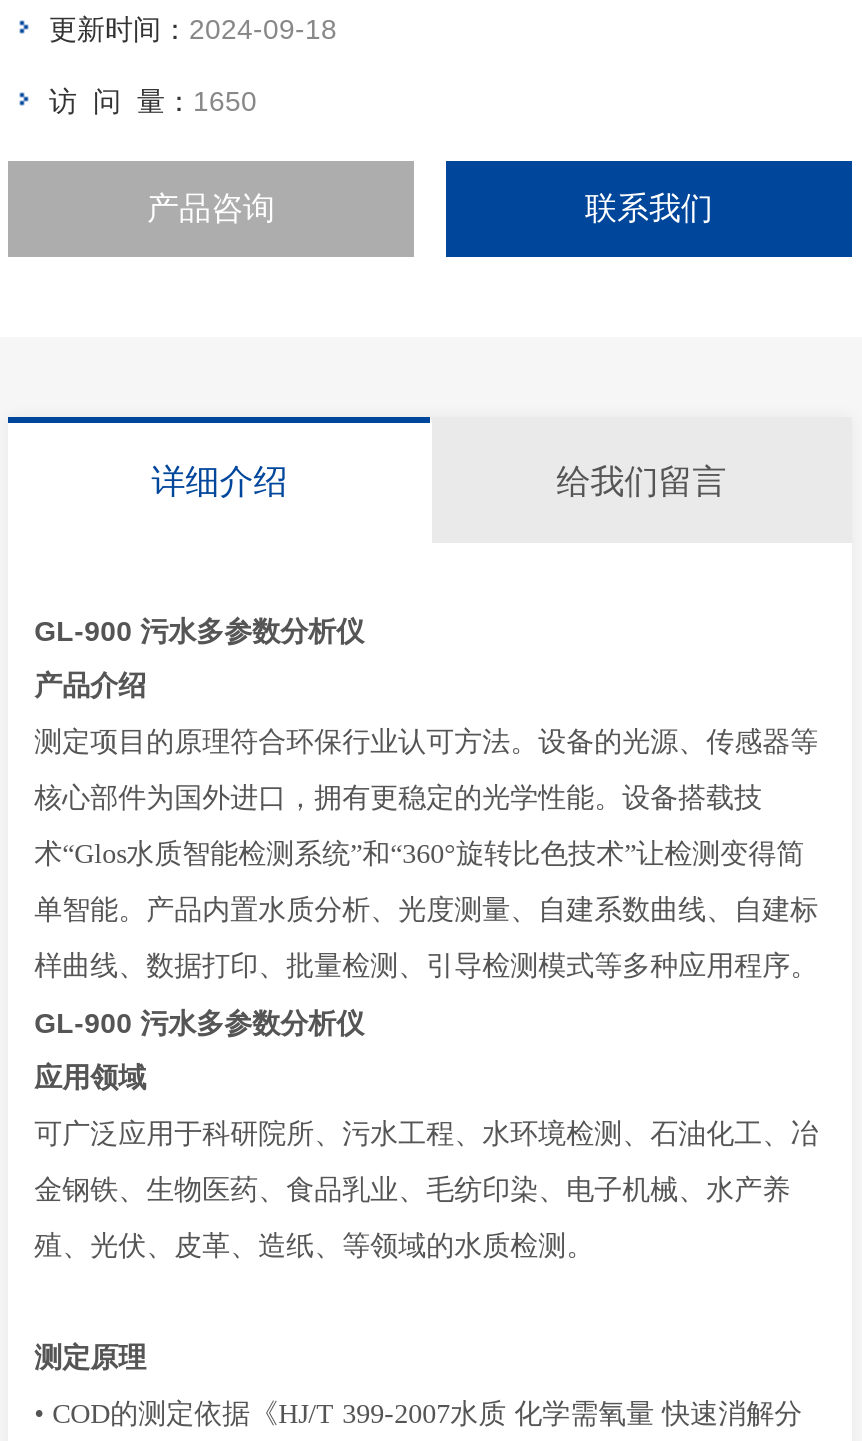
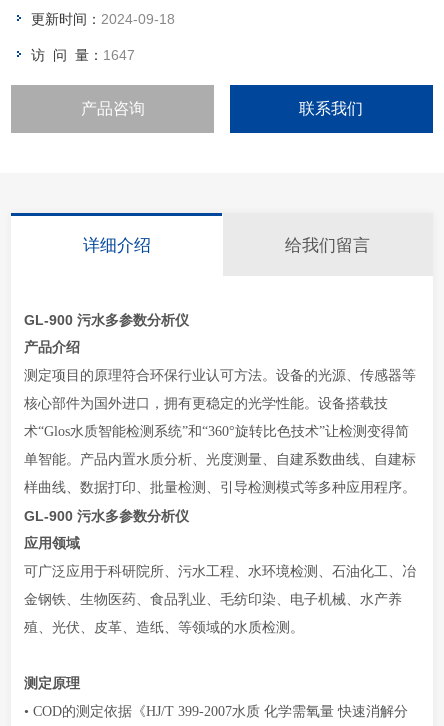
- 访 问 量：1650
+ 访 问 量：1647
